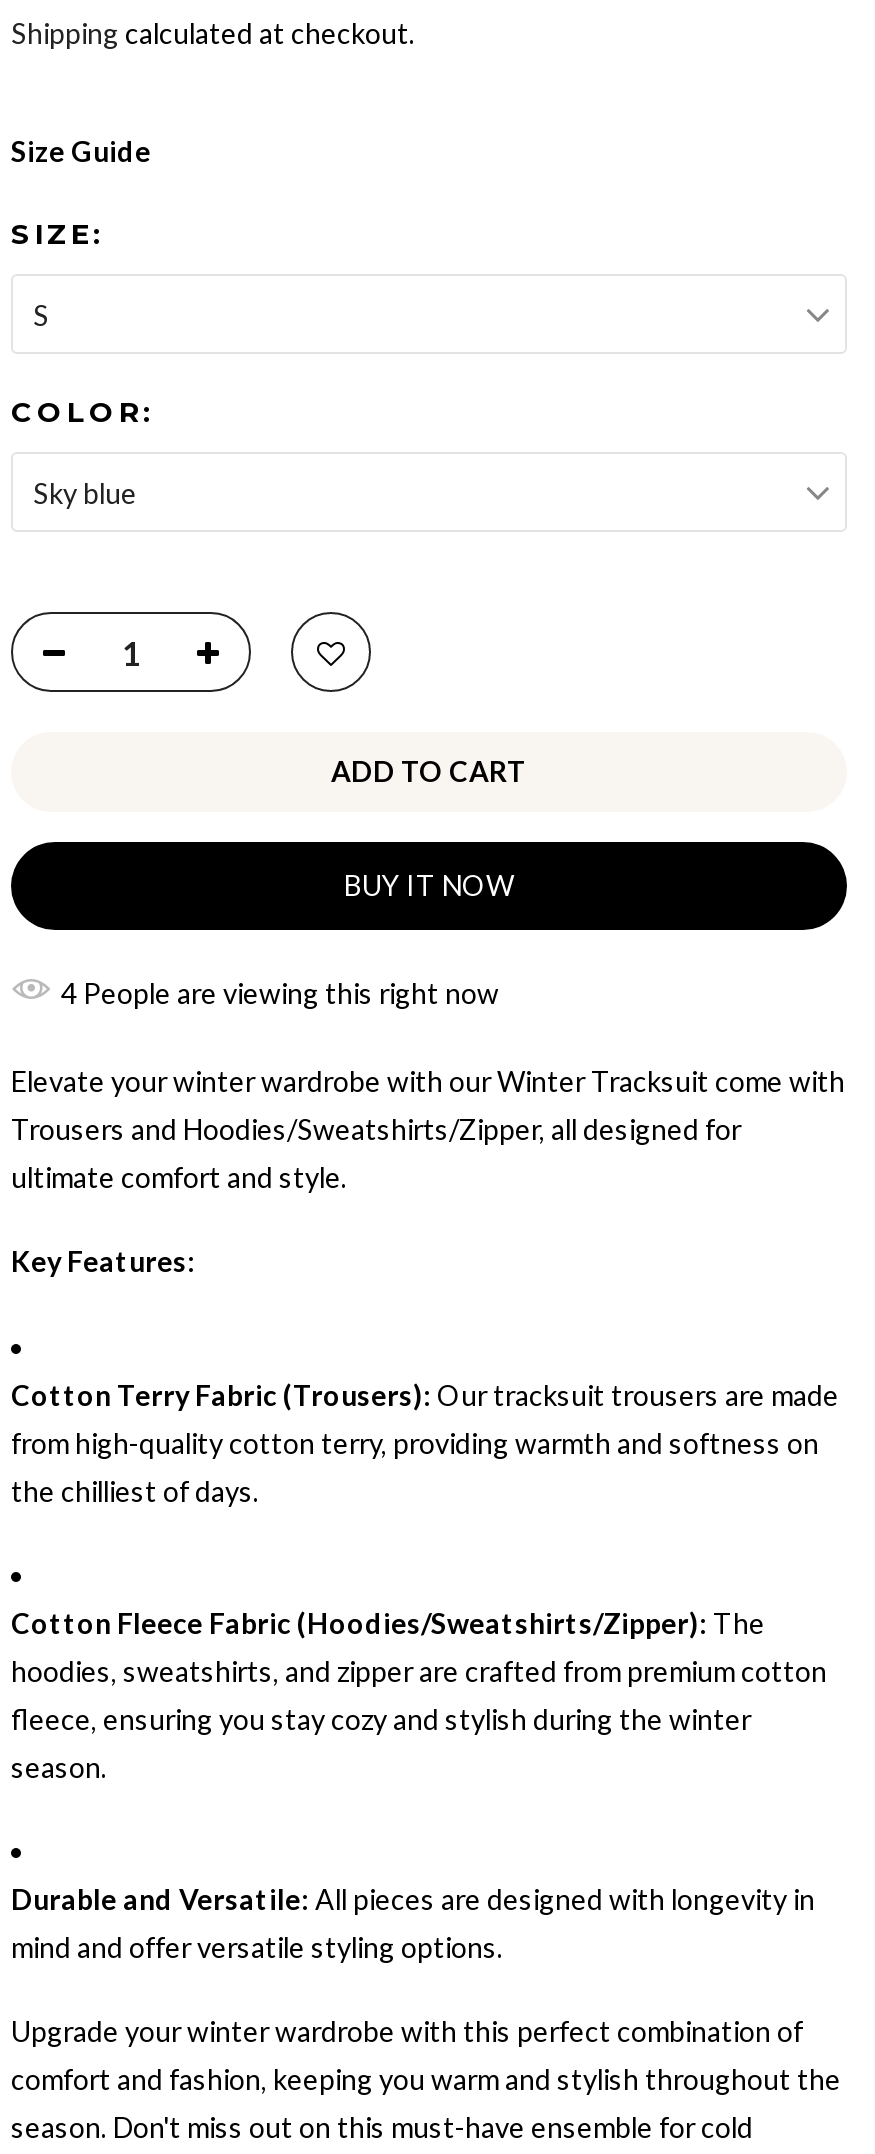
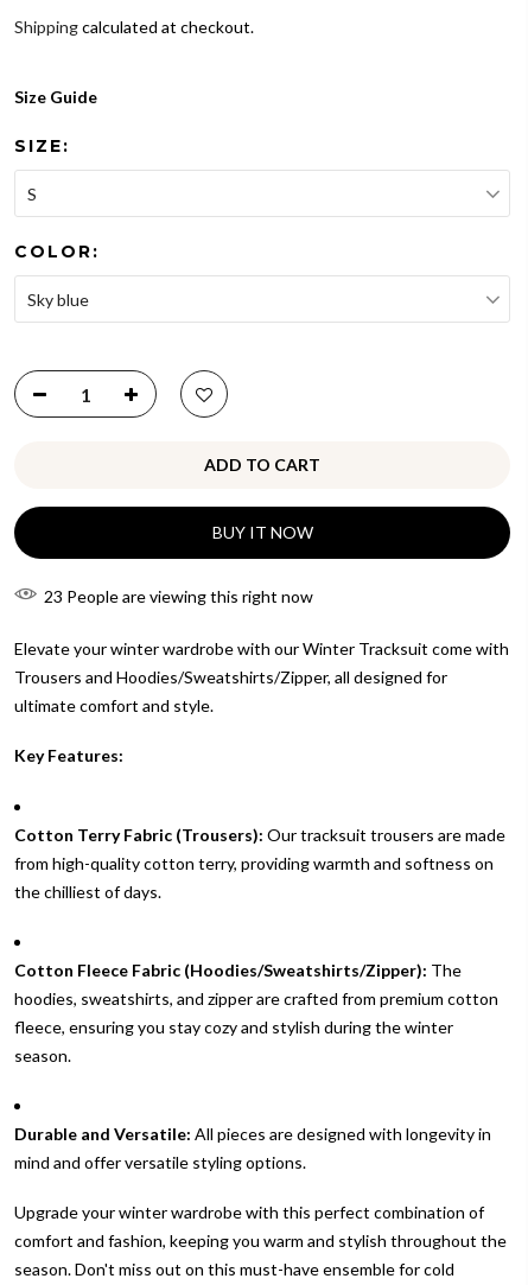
- 4 People are viewing this right now
+ 23 People are viewing this right now
